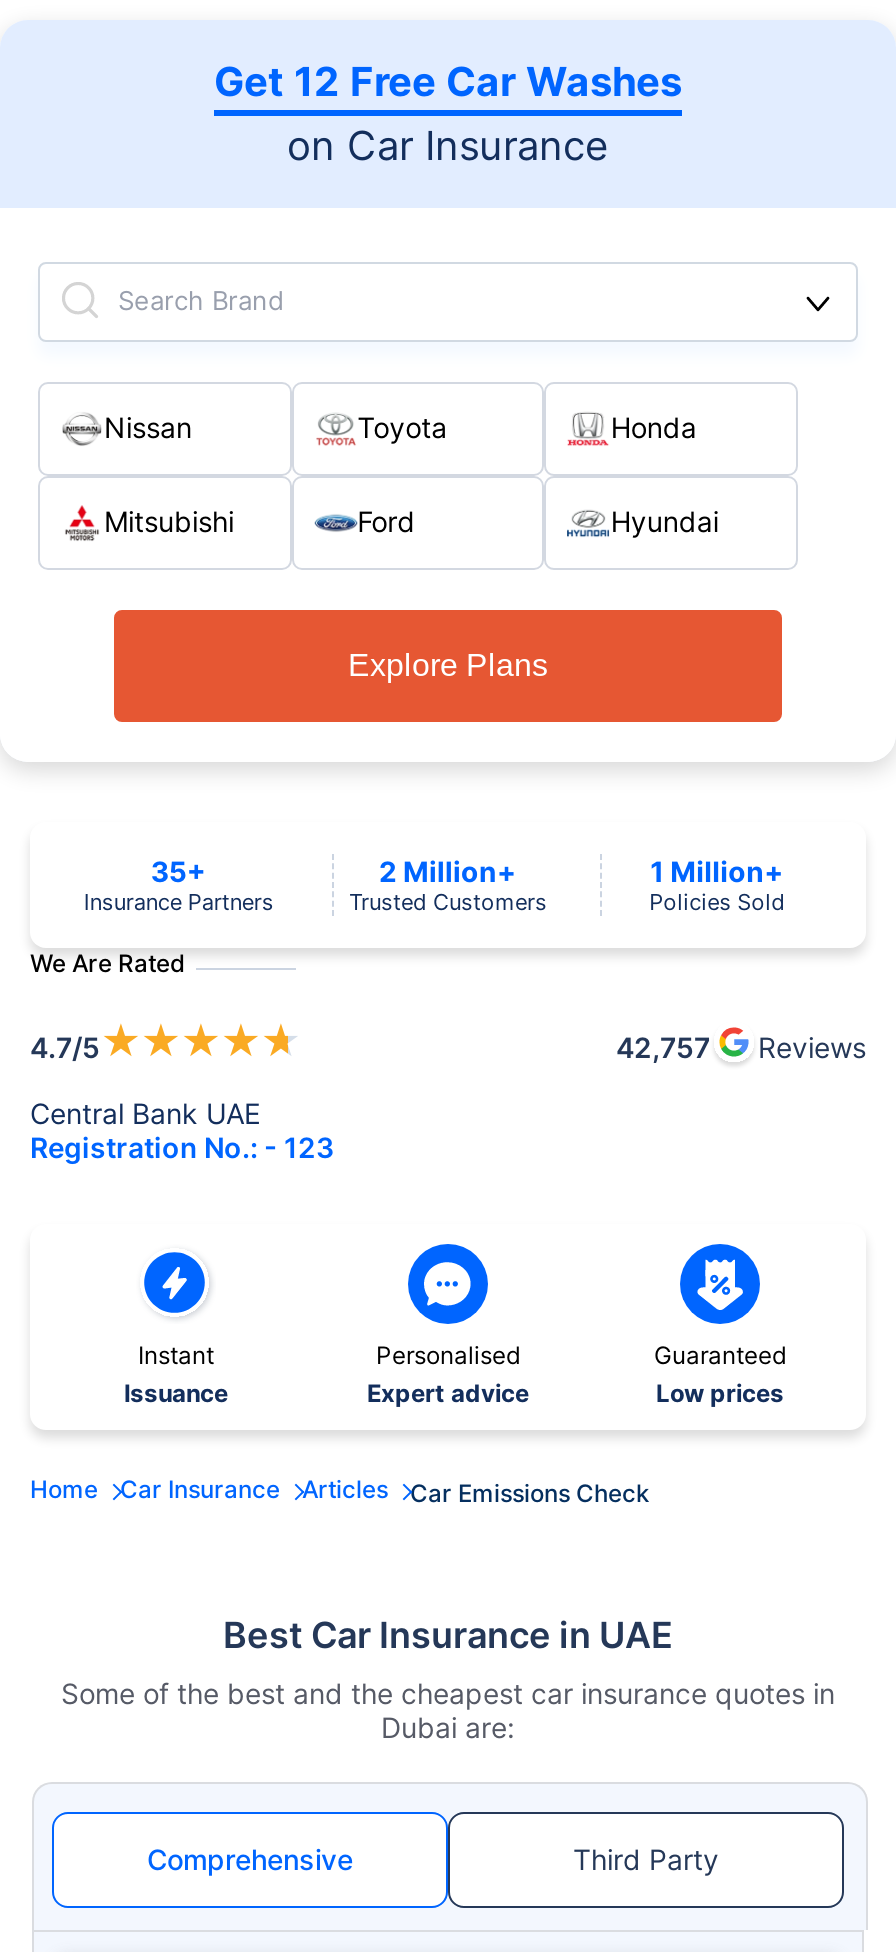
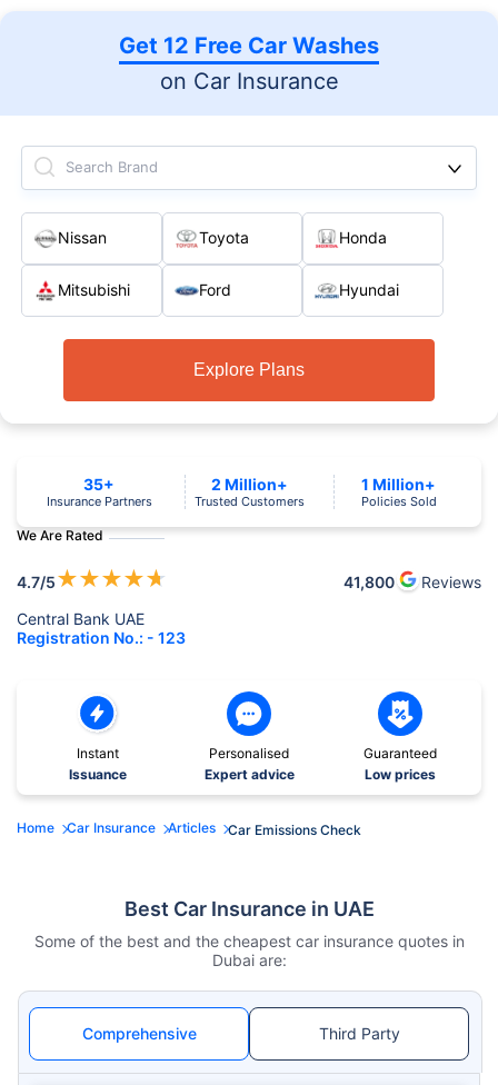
- 42,757 Reviews
+ 41,800 Reviews
